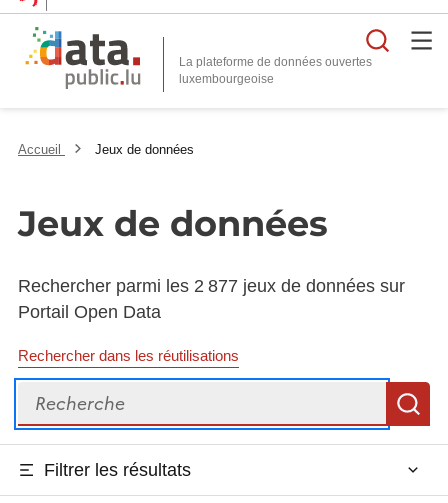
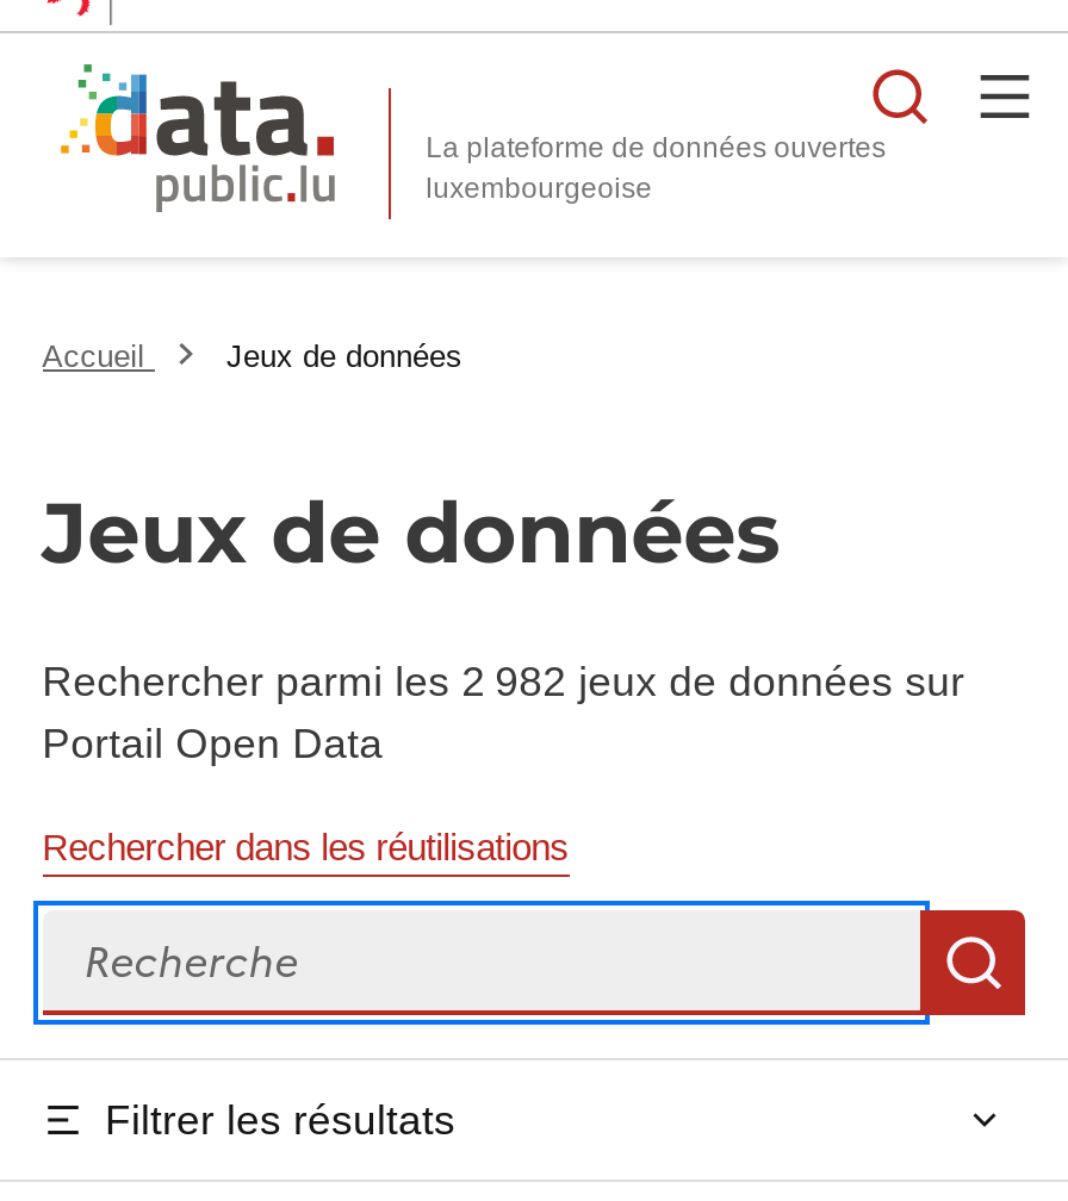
- Rechercher parmi les 2 877 jeux de données sur
+ Rechercher parmi les 2 982 jeux de données sur
